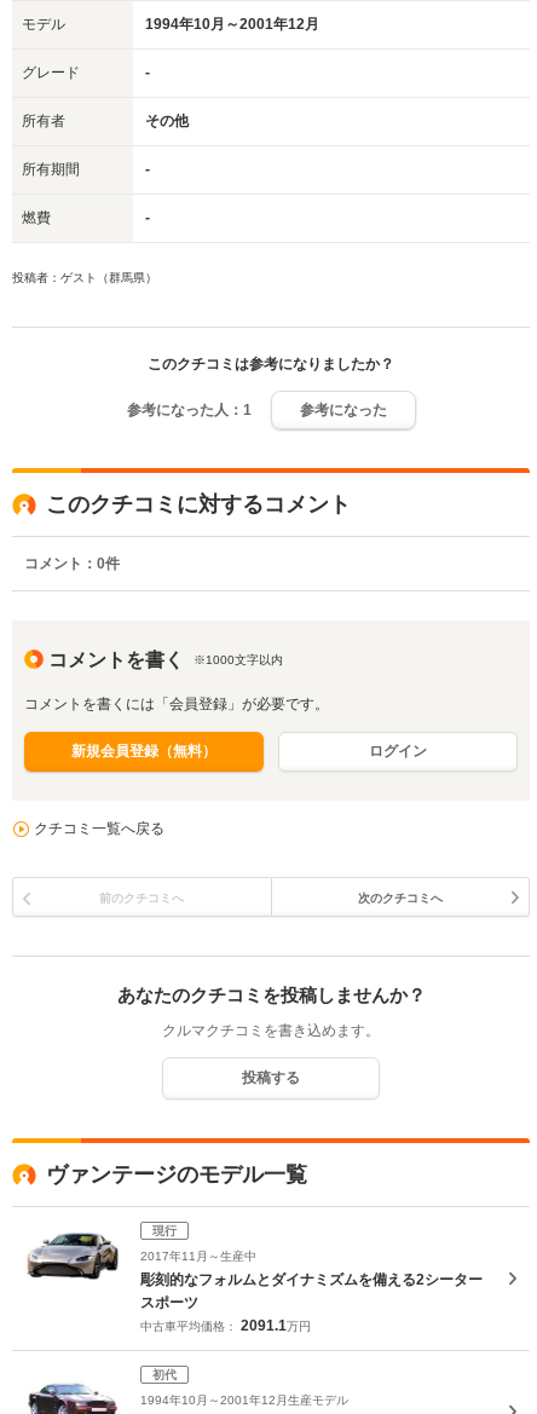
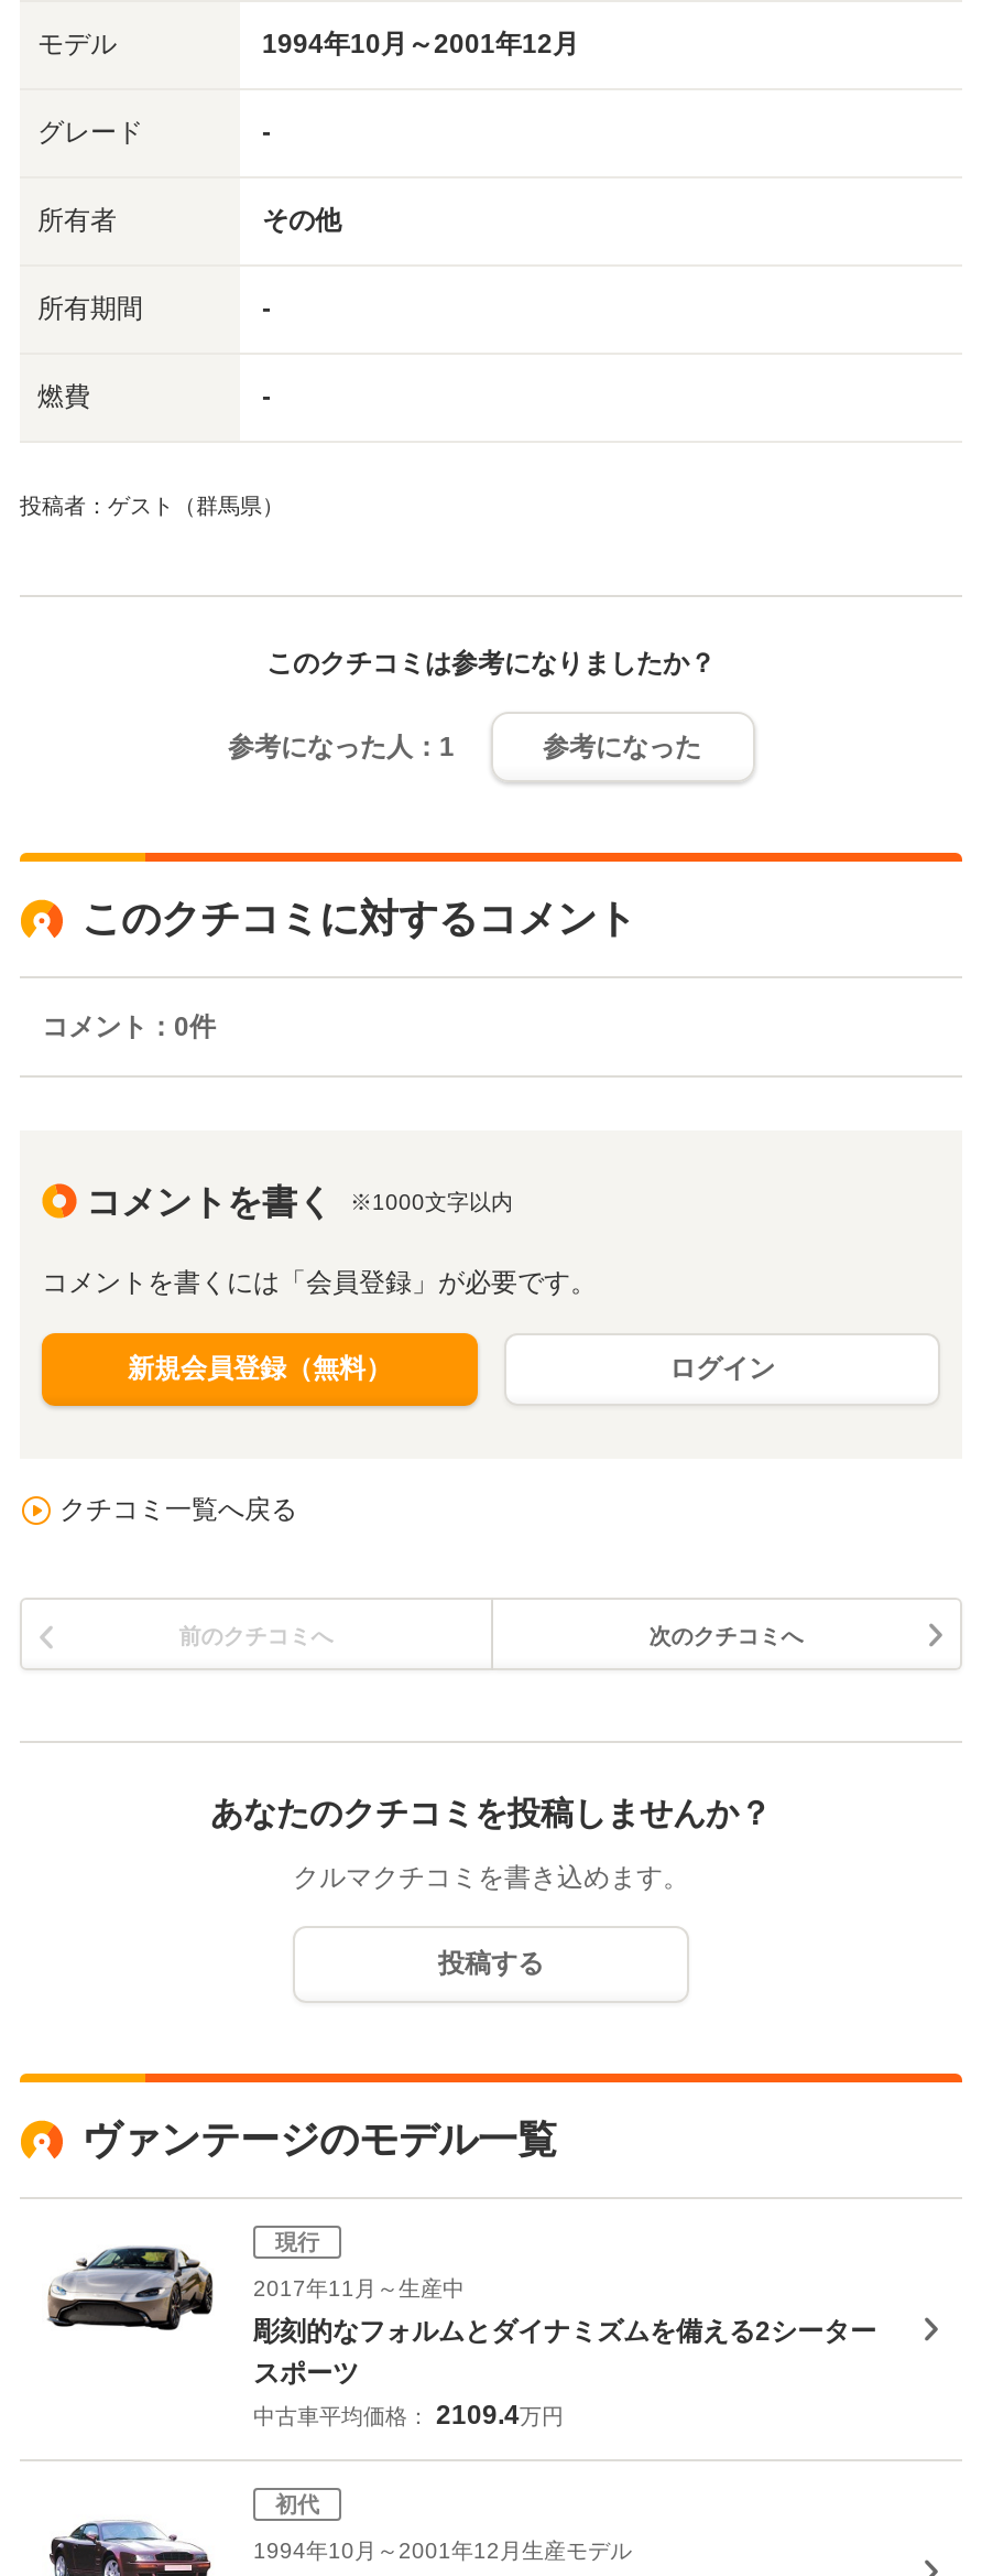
- 中古車平均価格：2091.1万円
+ 中古車平均価格：2109.4万円
